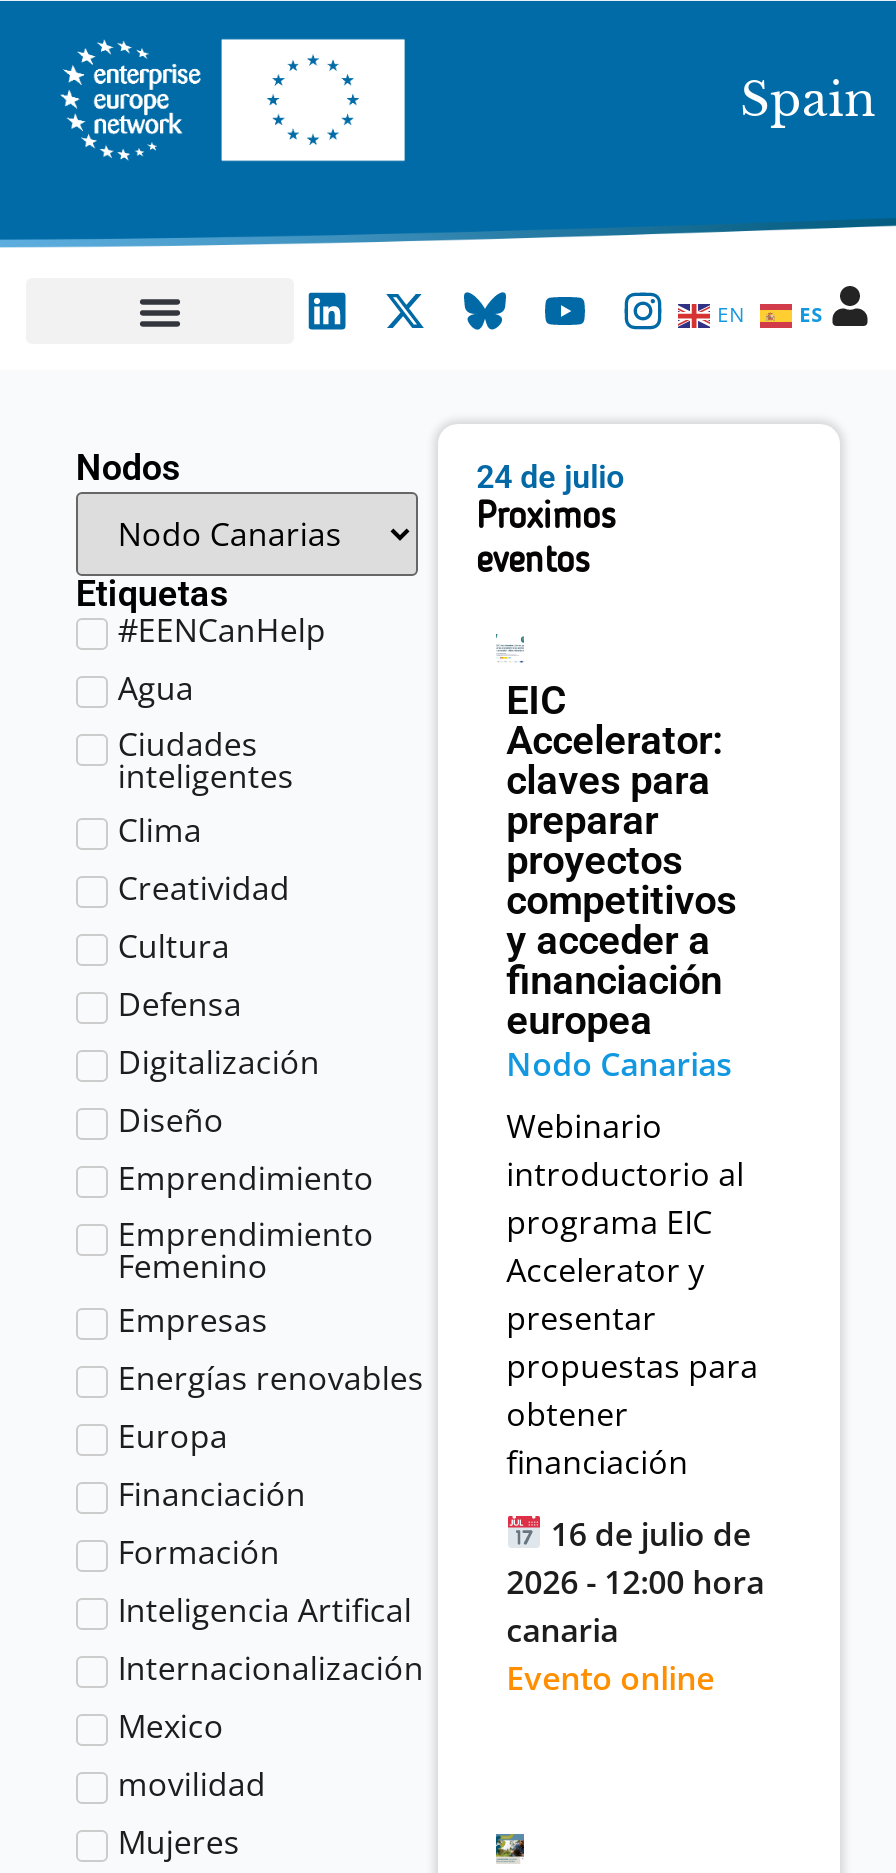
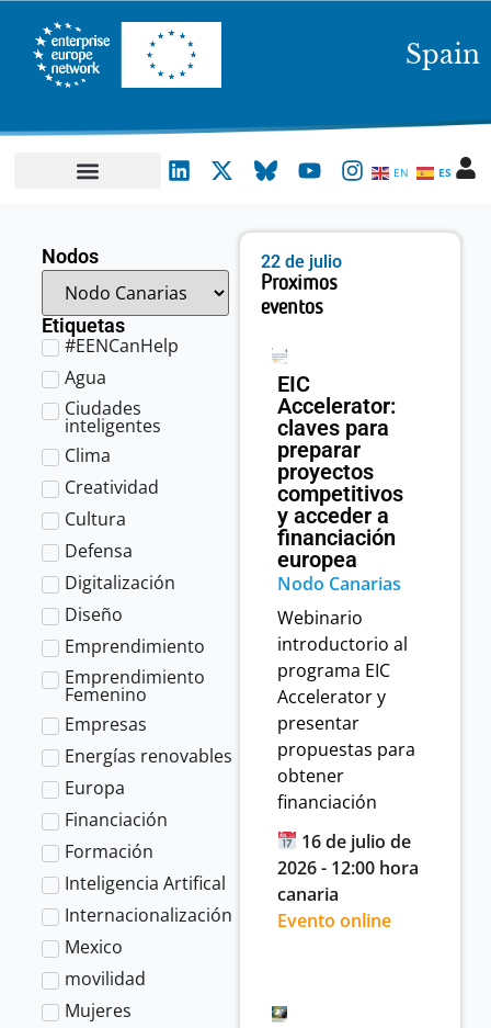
- 24 de julio
+ 22 de julio
